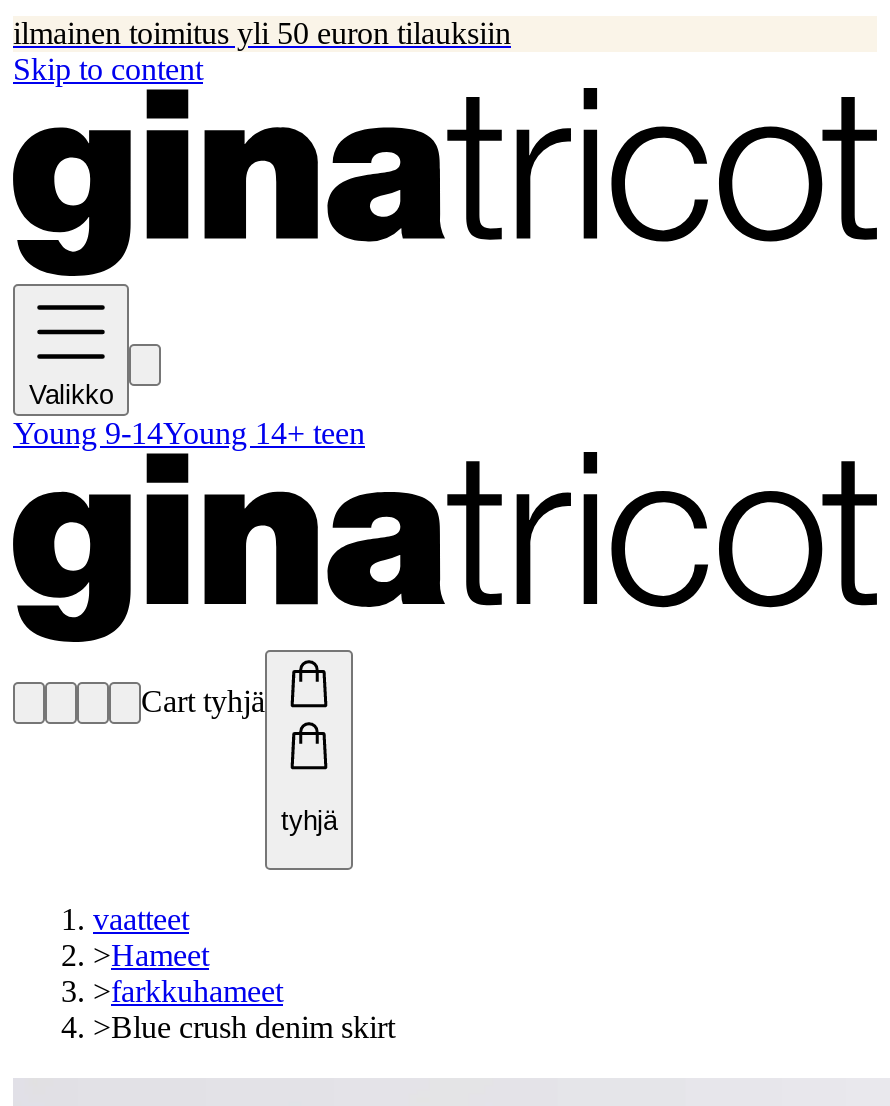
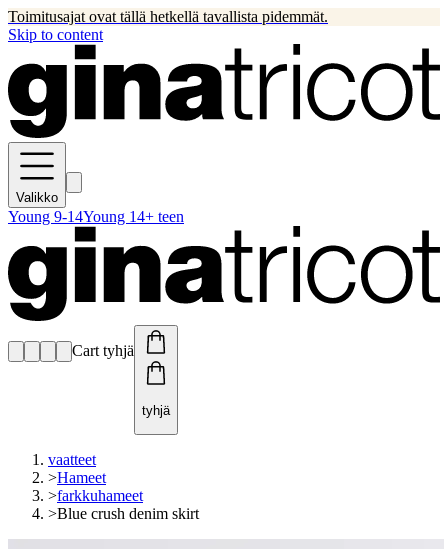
- ilmainen toimitus yli 50 euron tilauksiin
+ Toimitusajat ovat tällä hetkellä tavallista pidemmät.
